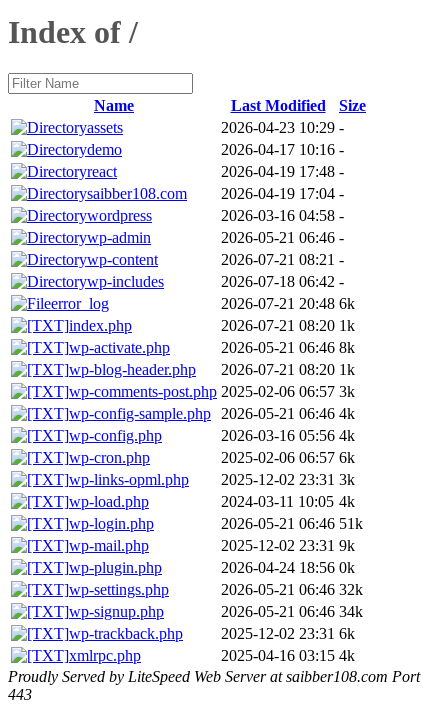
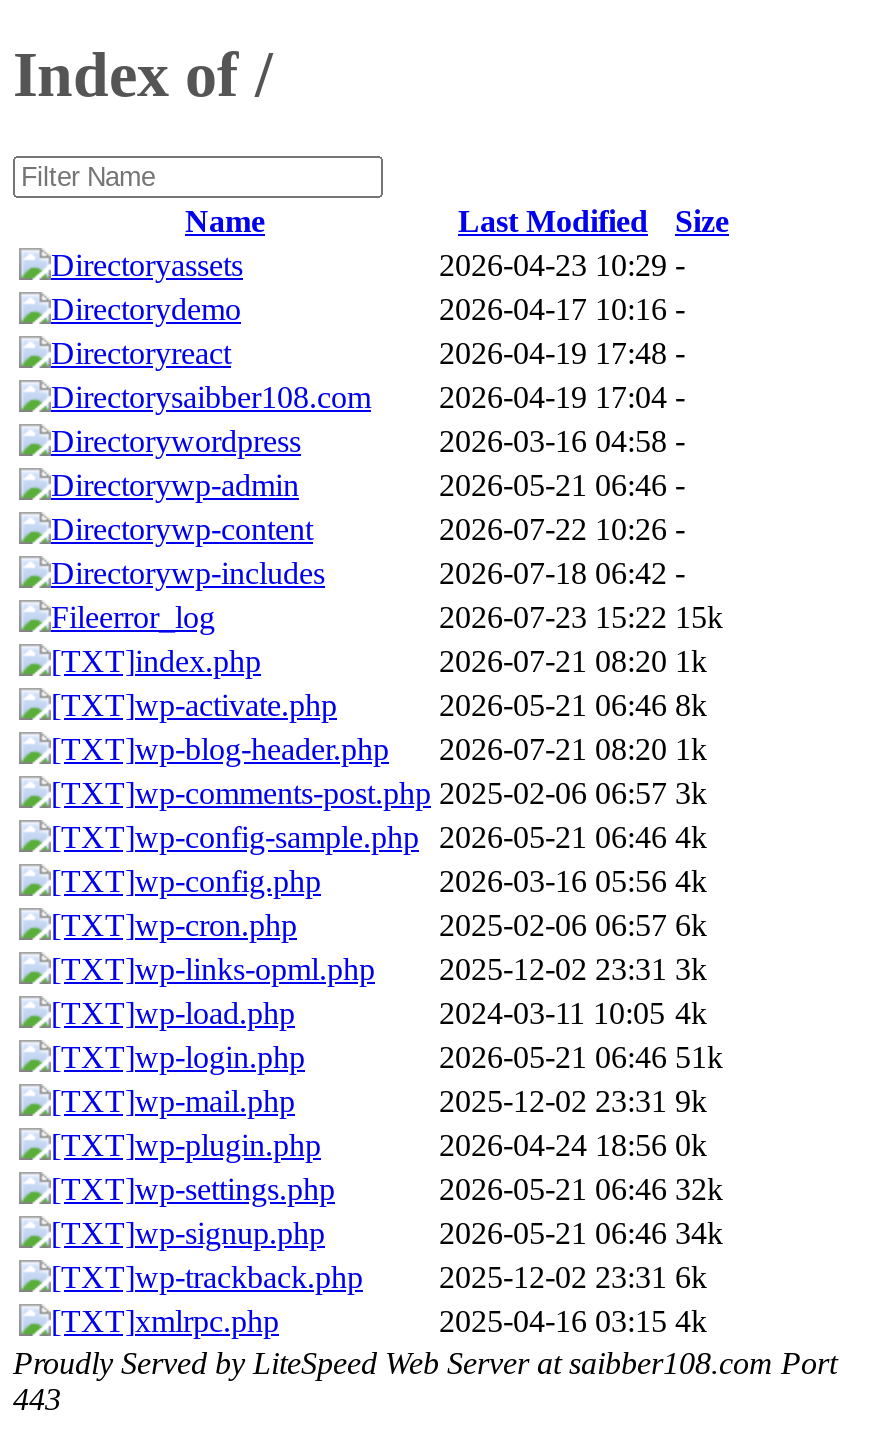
- 2026-07-21 08:21 -
+ 2026-07-22 10:26 -

- 2026-07-21 20:48 6k
+ 2026-07-23 15:22 15k
